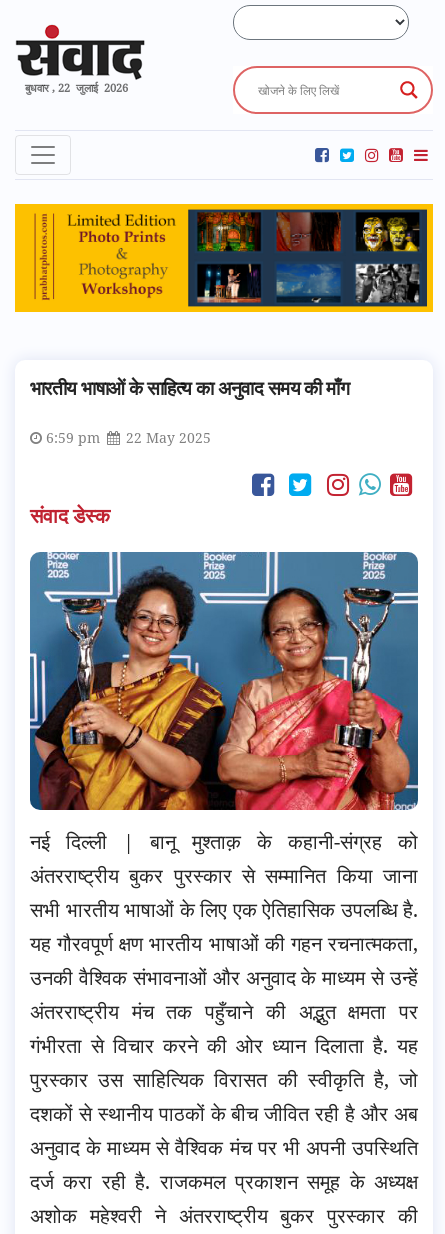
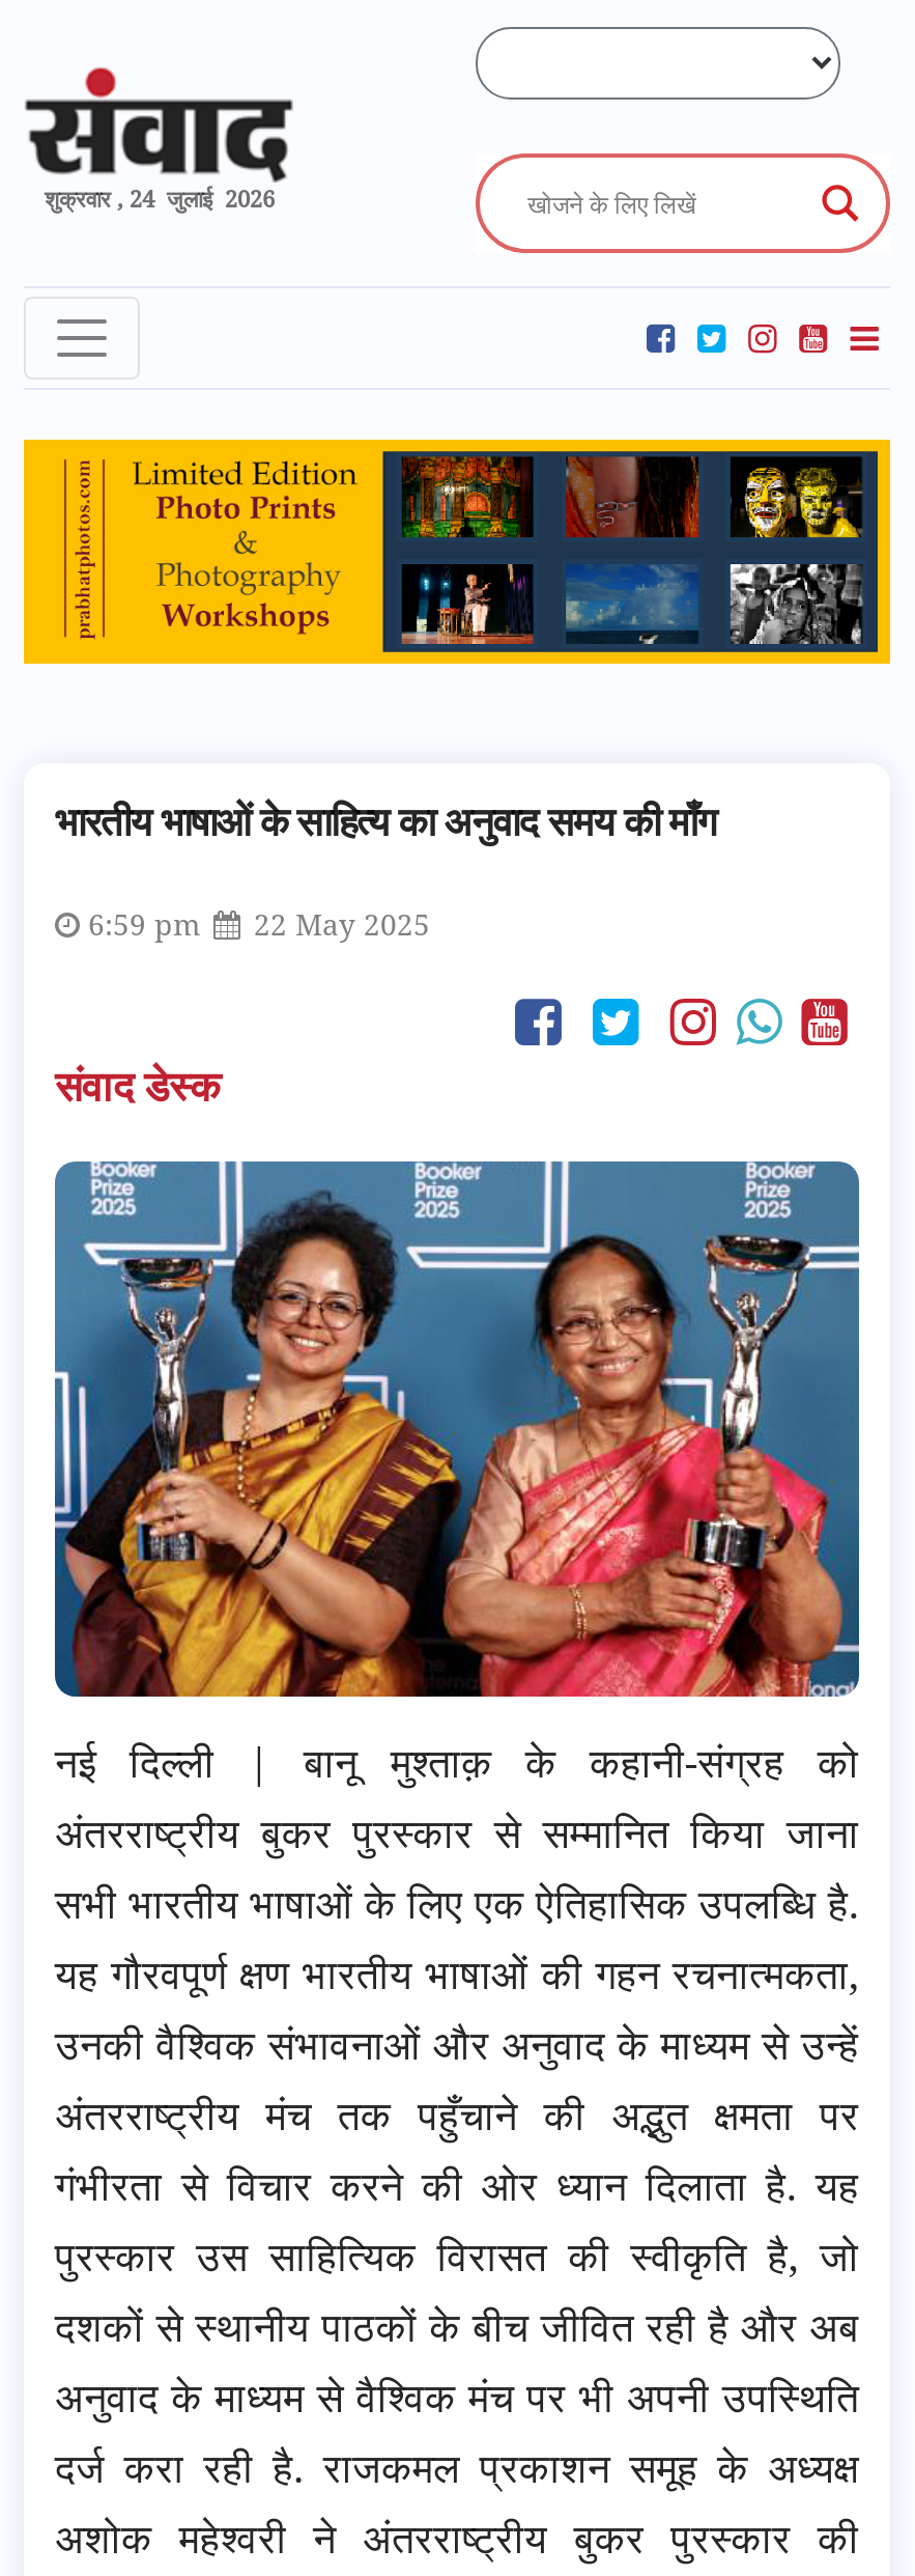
- बुधवार , 22 जुलाई 2026
+ शुक्रवार , 24 जुलाई 2026
